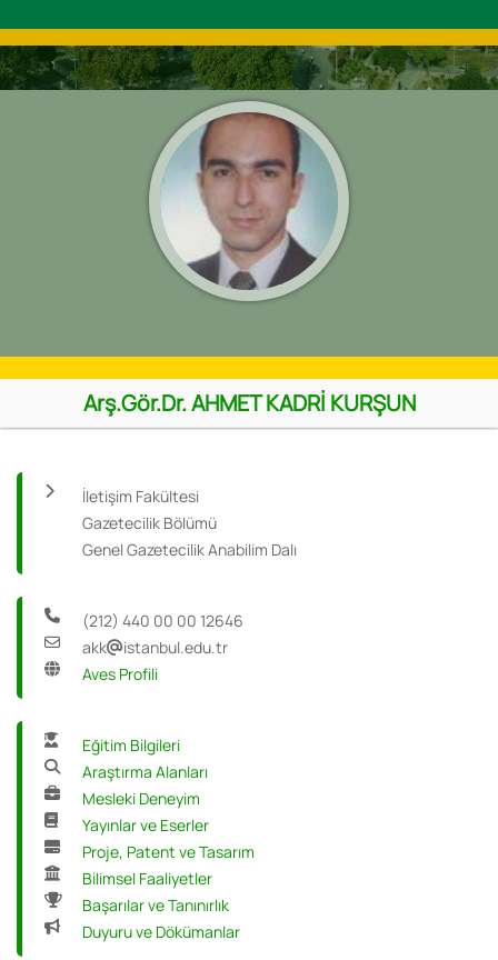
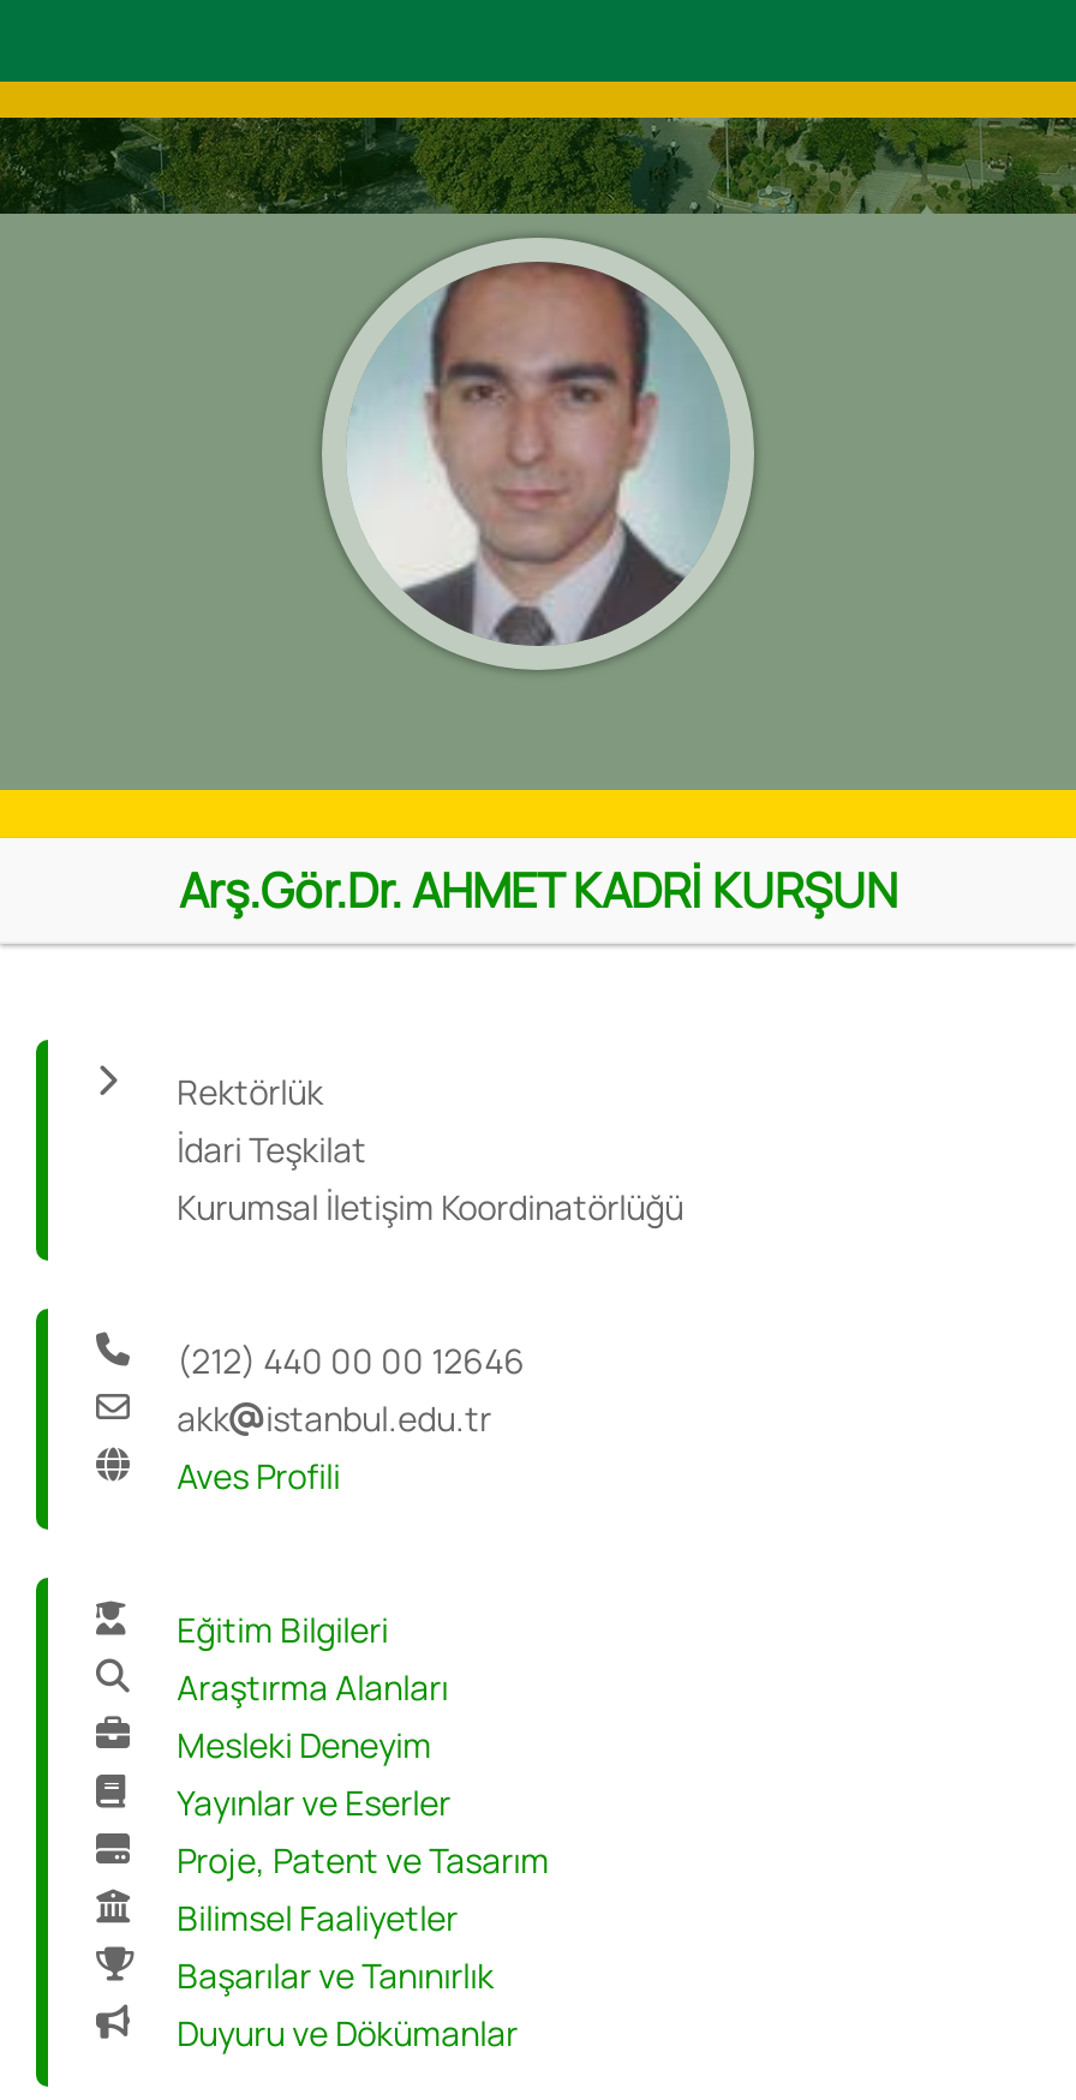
- İletişim Fakültesi
- Gazetecilik Bölümü
- Genel Gazetecilik Anabilim Dalı
+ Rektörlük
+ İdari Teşkilat
+ Kurumsal İletişim Koordinatörlüğü
